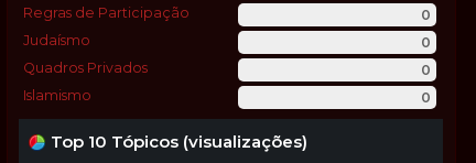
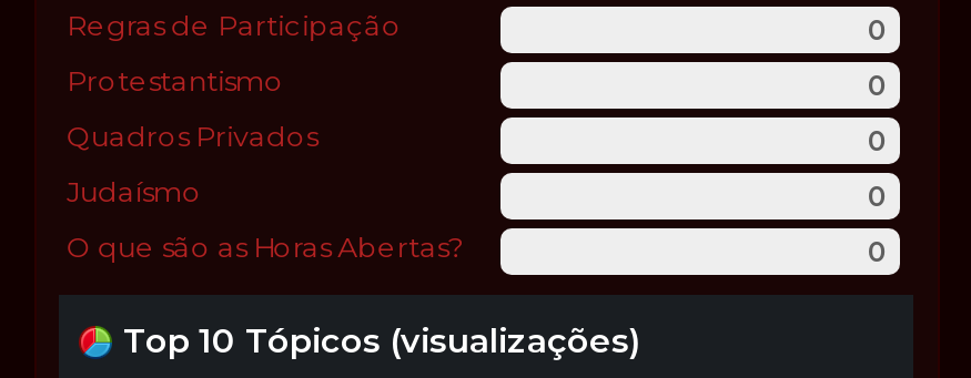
- Judaísmo
+ Protestantismo

- Islamismo
+ Judaísmo
+ 0
+ O que são as Horas Abertas?
